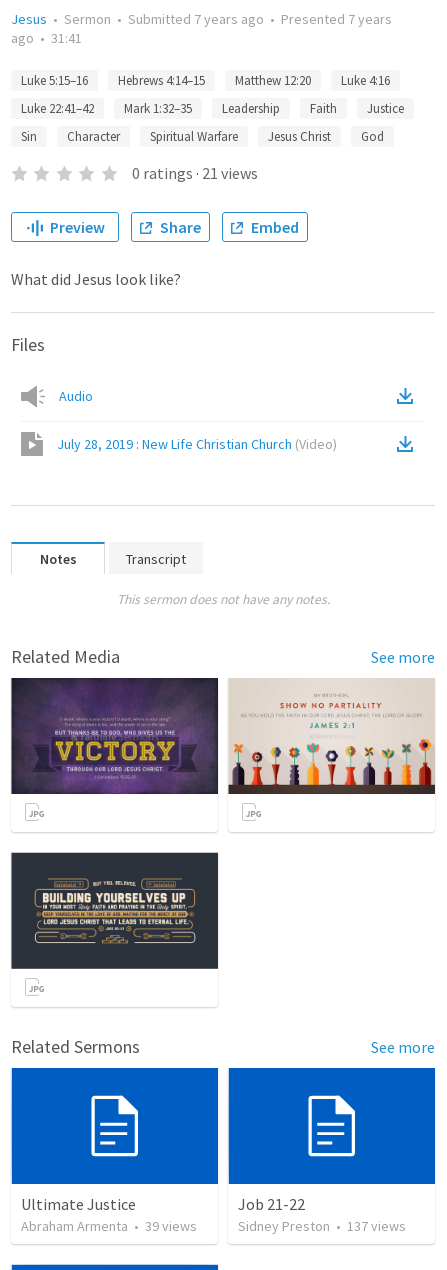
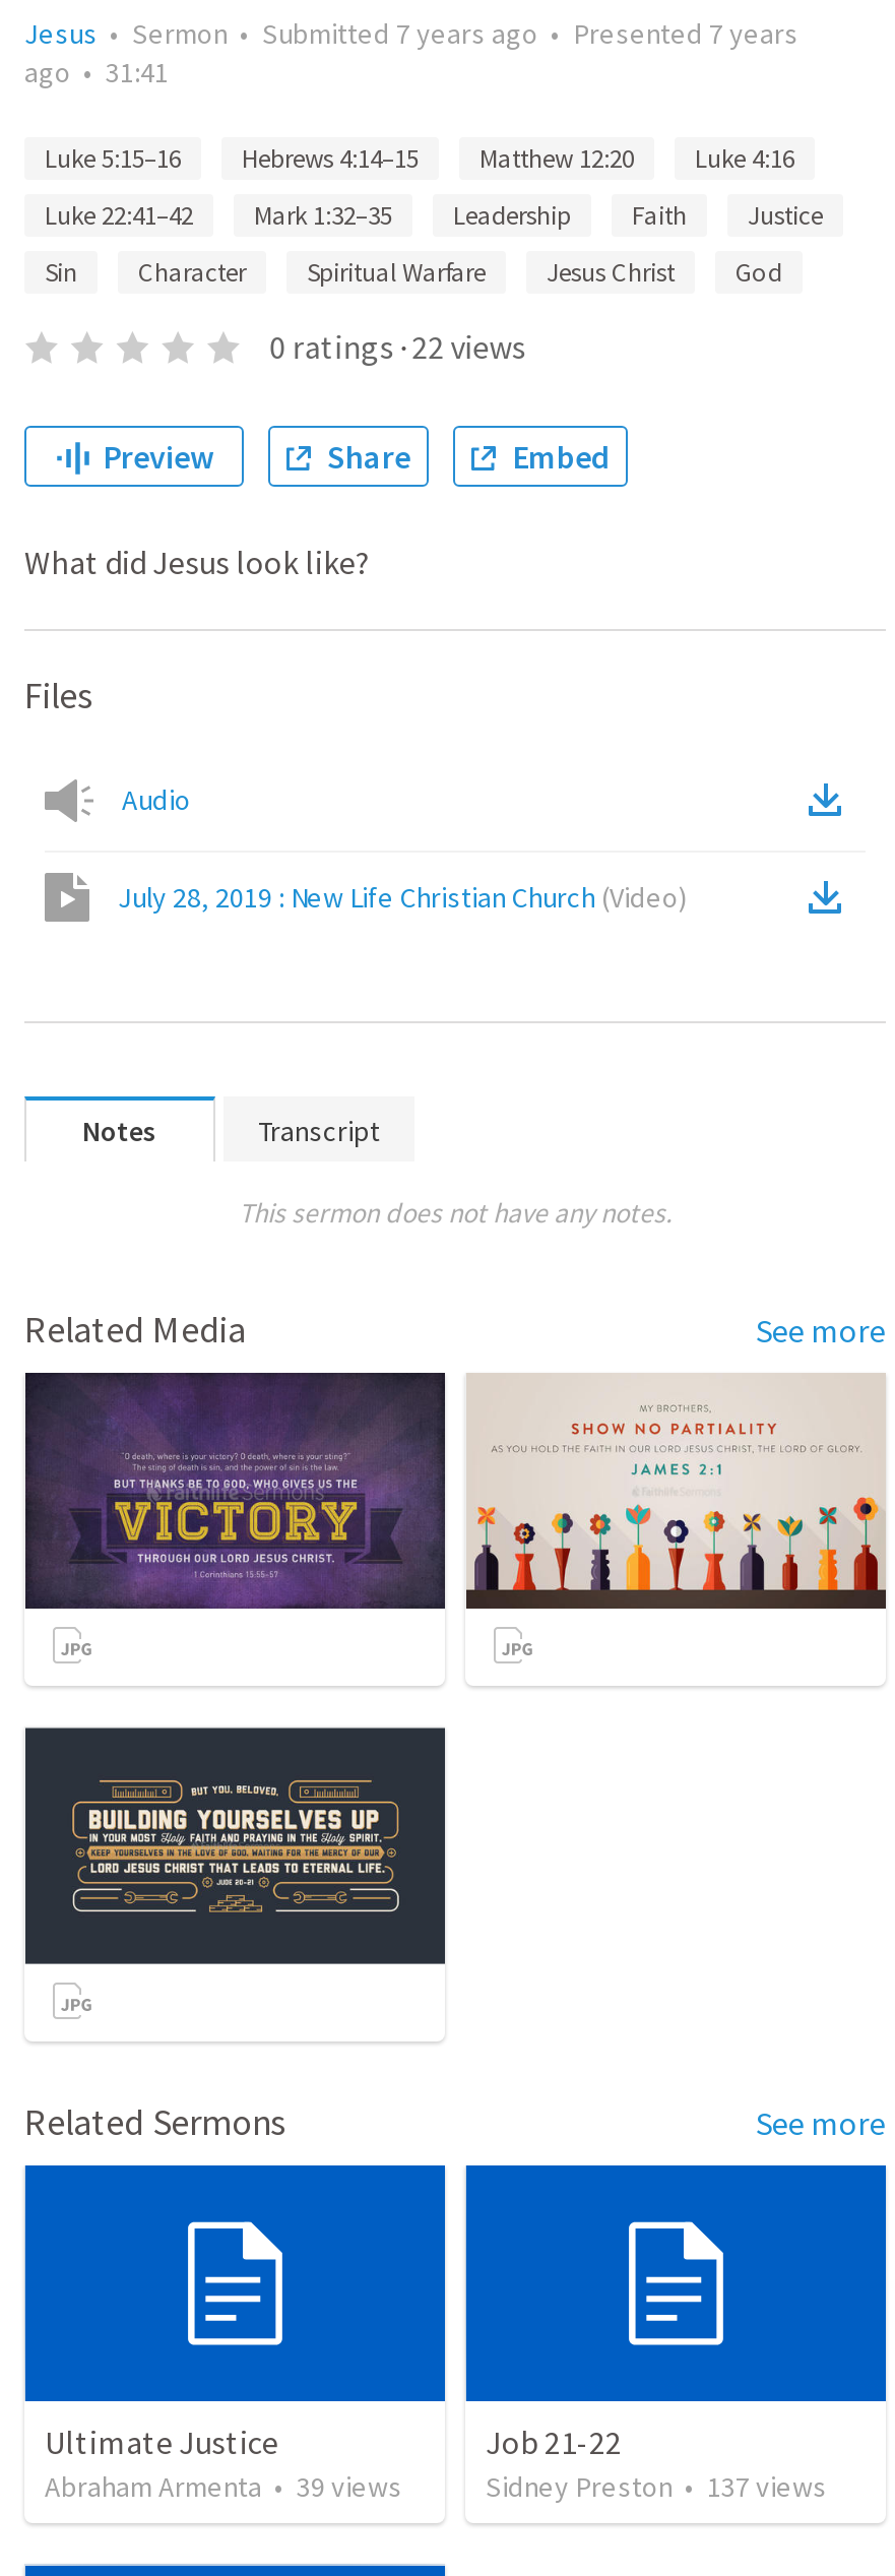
- 0 ratings · 21 views
+ 0 ratings · 22 views
